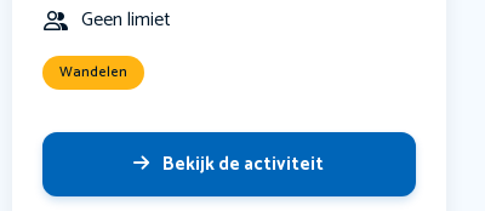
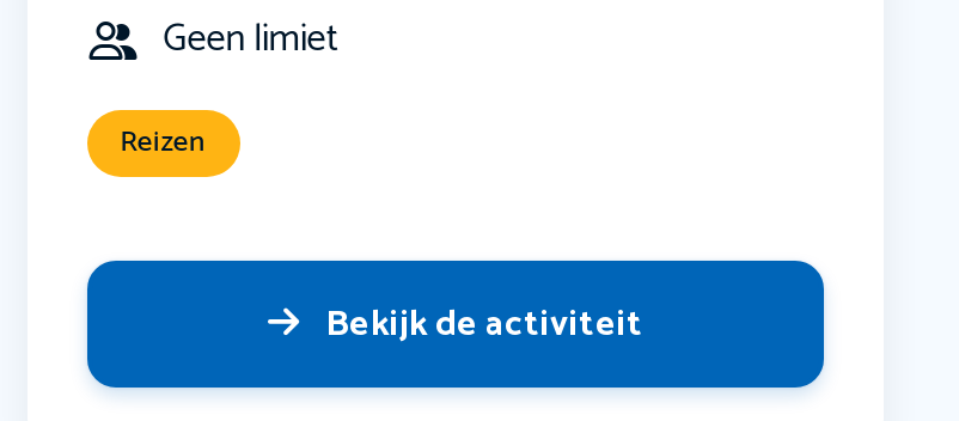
- Wandelen
+ Reizen
